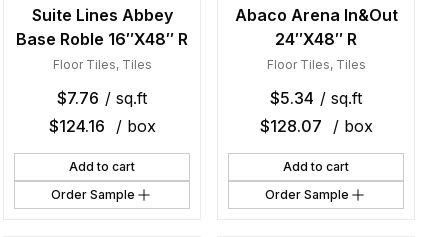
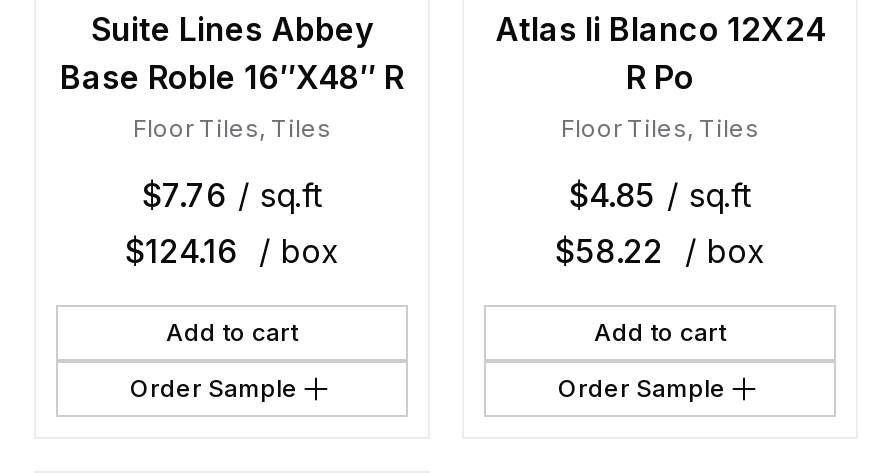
- Abaco Arena In&Out
- 24″X48″ R
+ Atlas Ii Blanco 12X24
+ R Po

- $5.34 / sq.ft
+ $4.85 / sq.ft

- $128.07 / box
+ $58.22 / box
